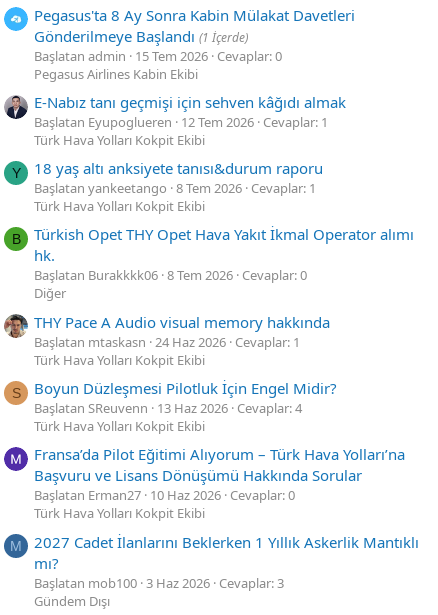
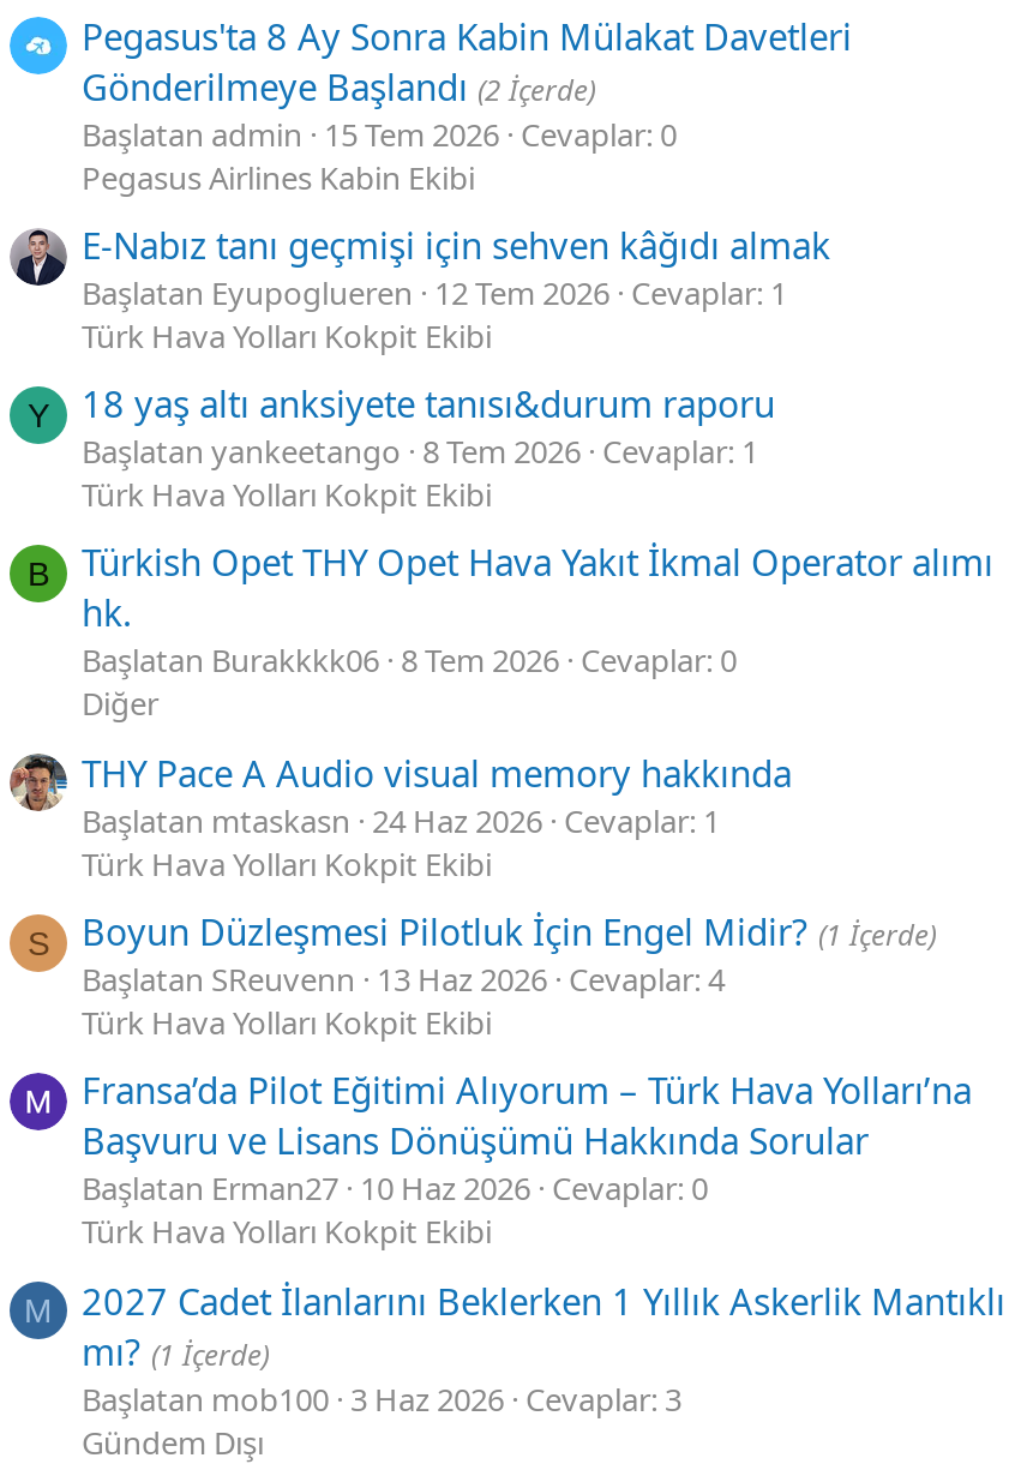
- Gönderilmeye Başlandı (1 İçerde)
+ Gönderilmeye Başlandı (2 İçerde)

- Boyun Düzleşmesi Pilotluk İçin Engel Midir?
+ Boyun Düzleşmesi Pilotluk İçin Engel Midir? (1 İçerde)

- mı?
+ mı? (1 İçerde)
